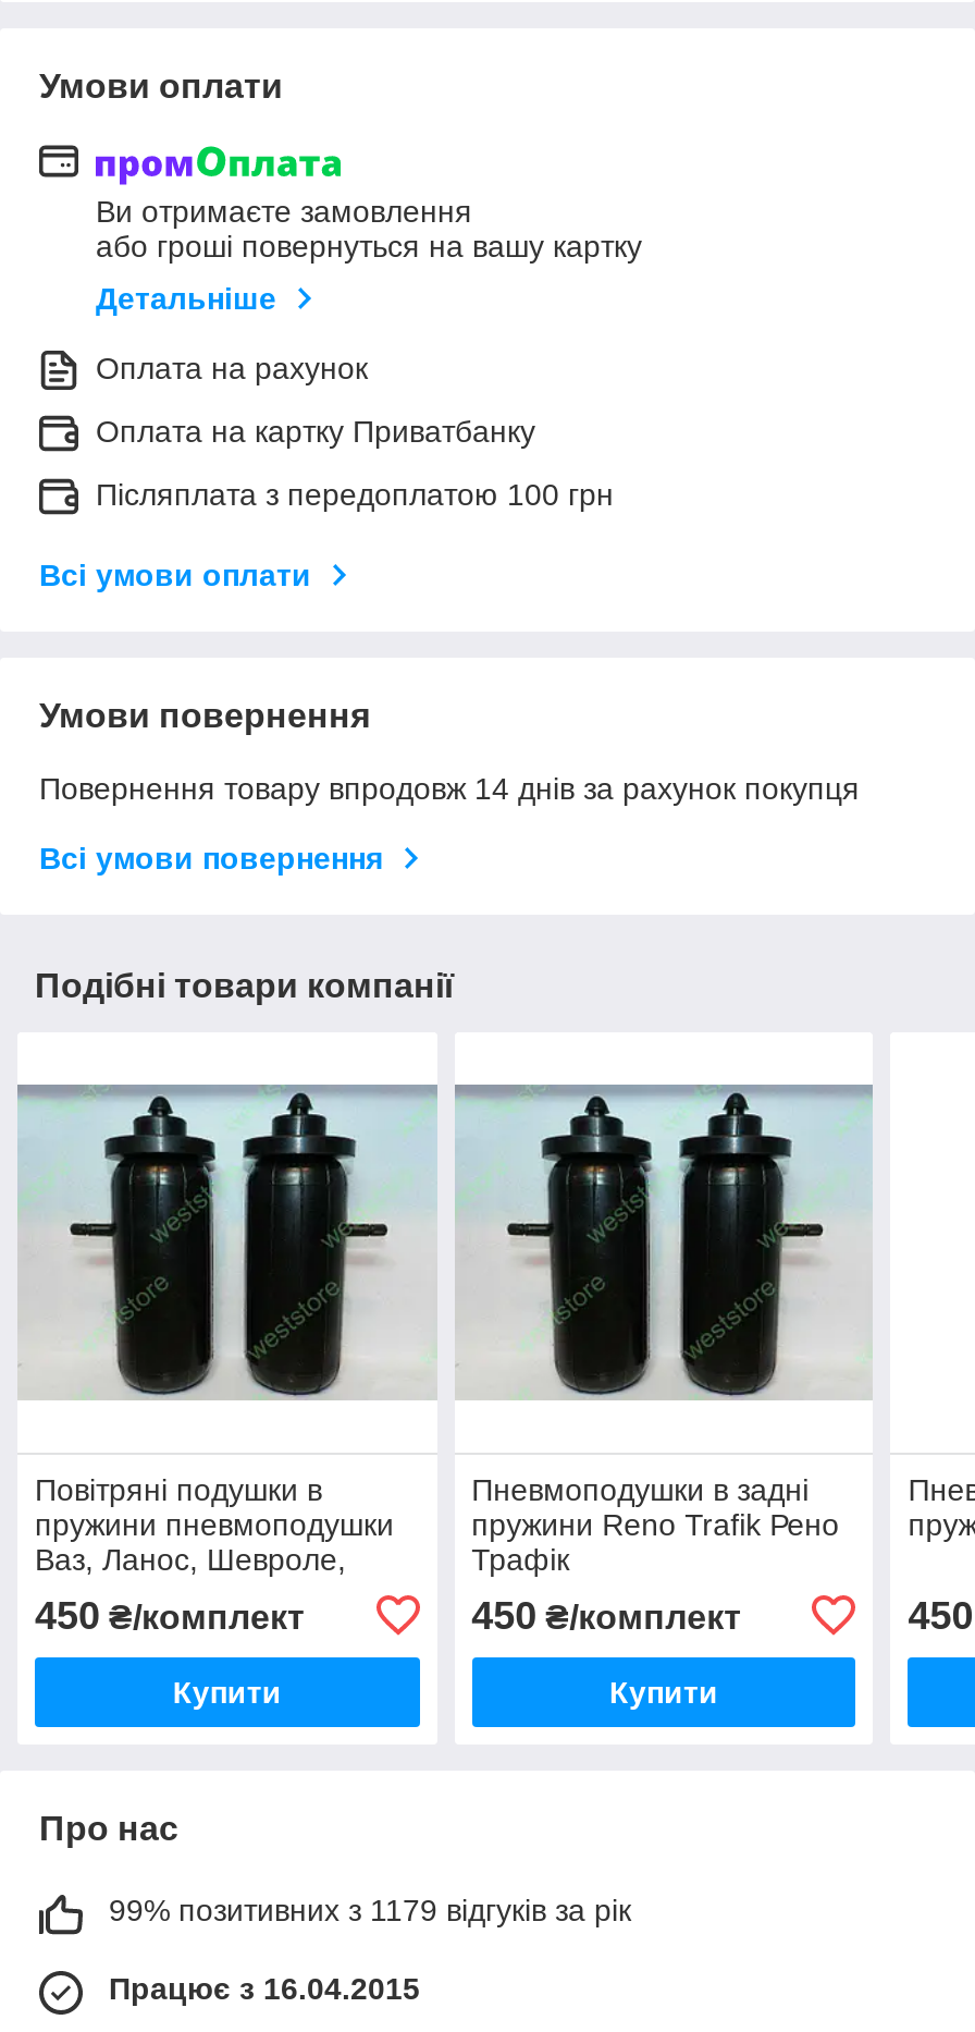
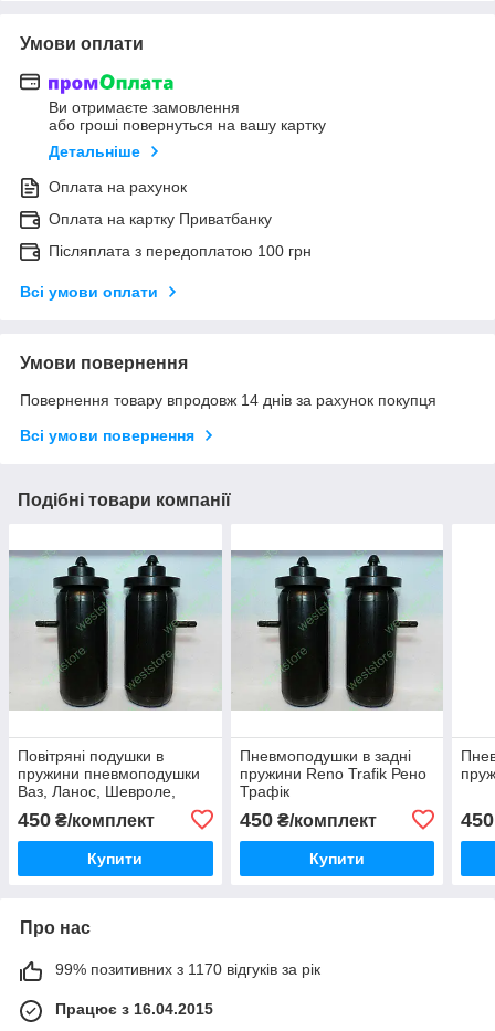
- 99% позитивних з 1179 відгуків за рік
+ 99% позитивних з 1170 відгуків за рік
